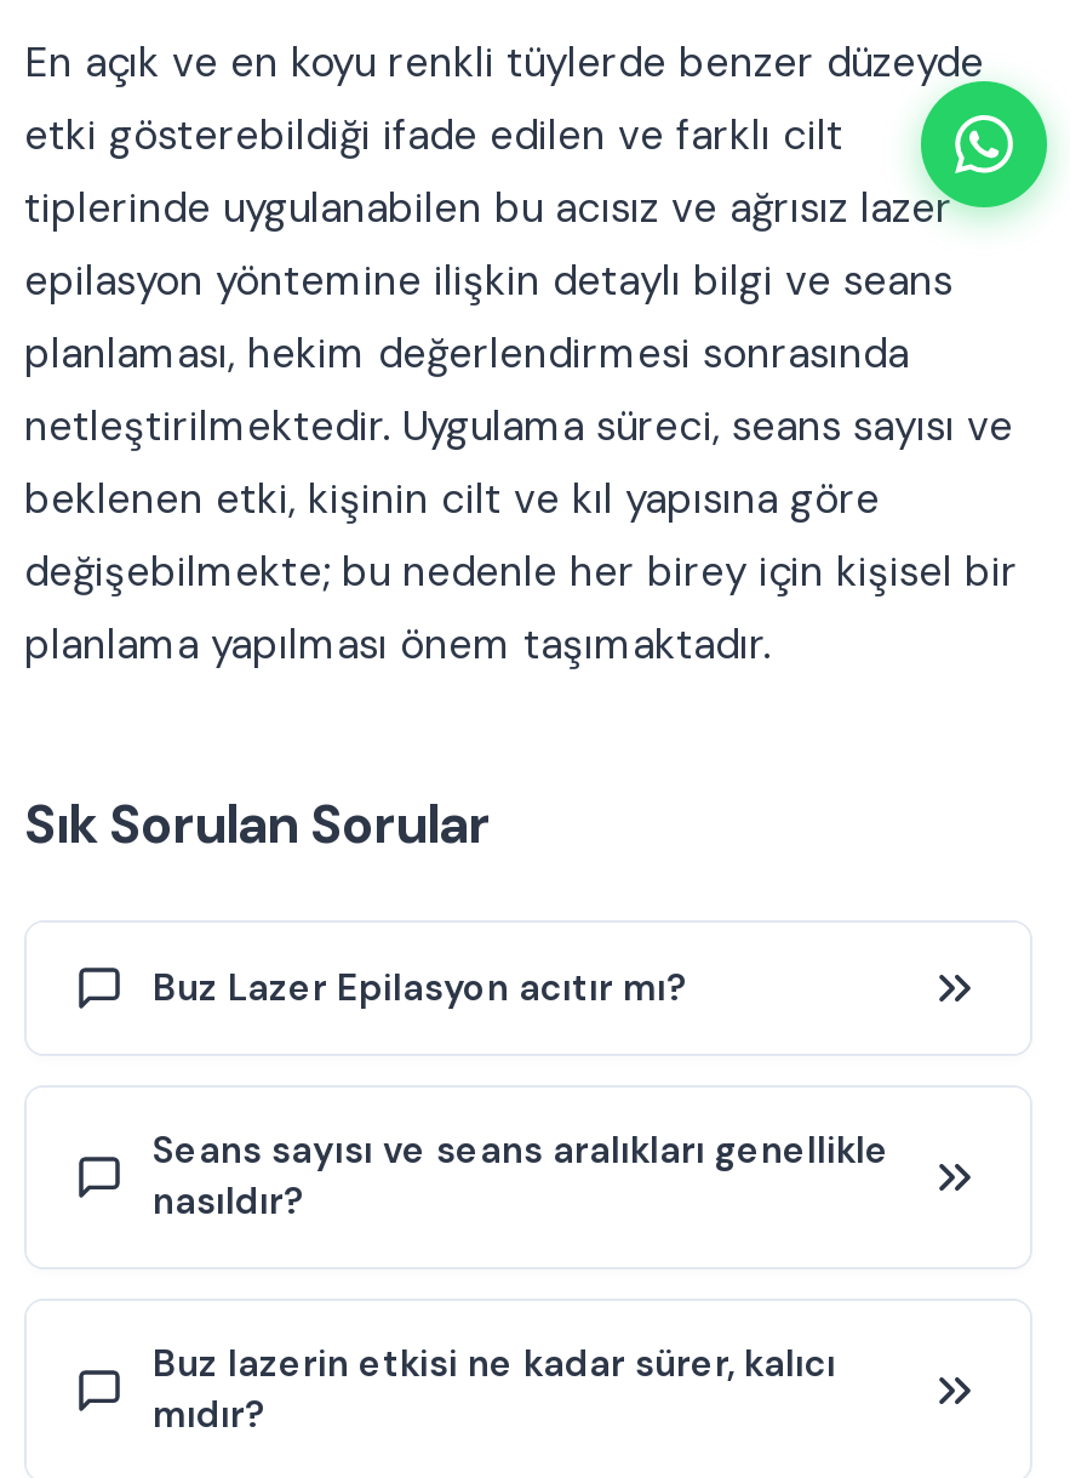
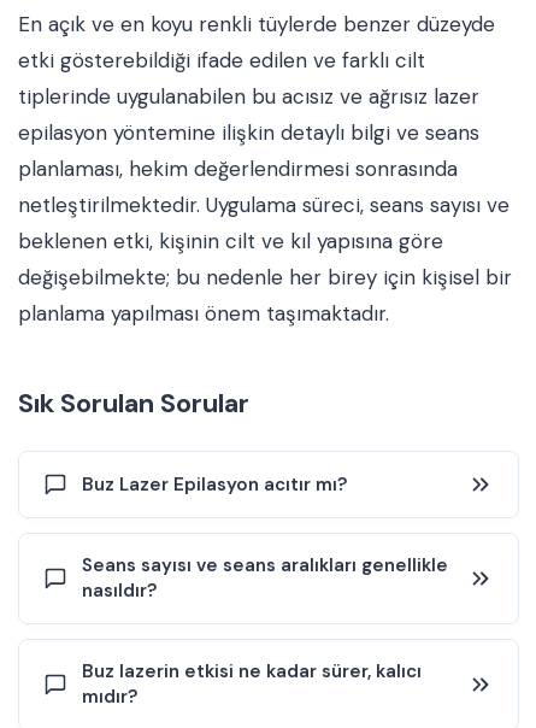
- [image]
